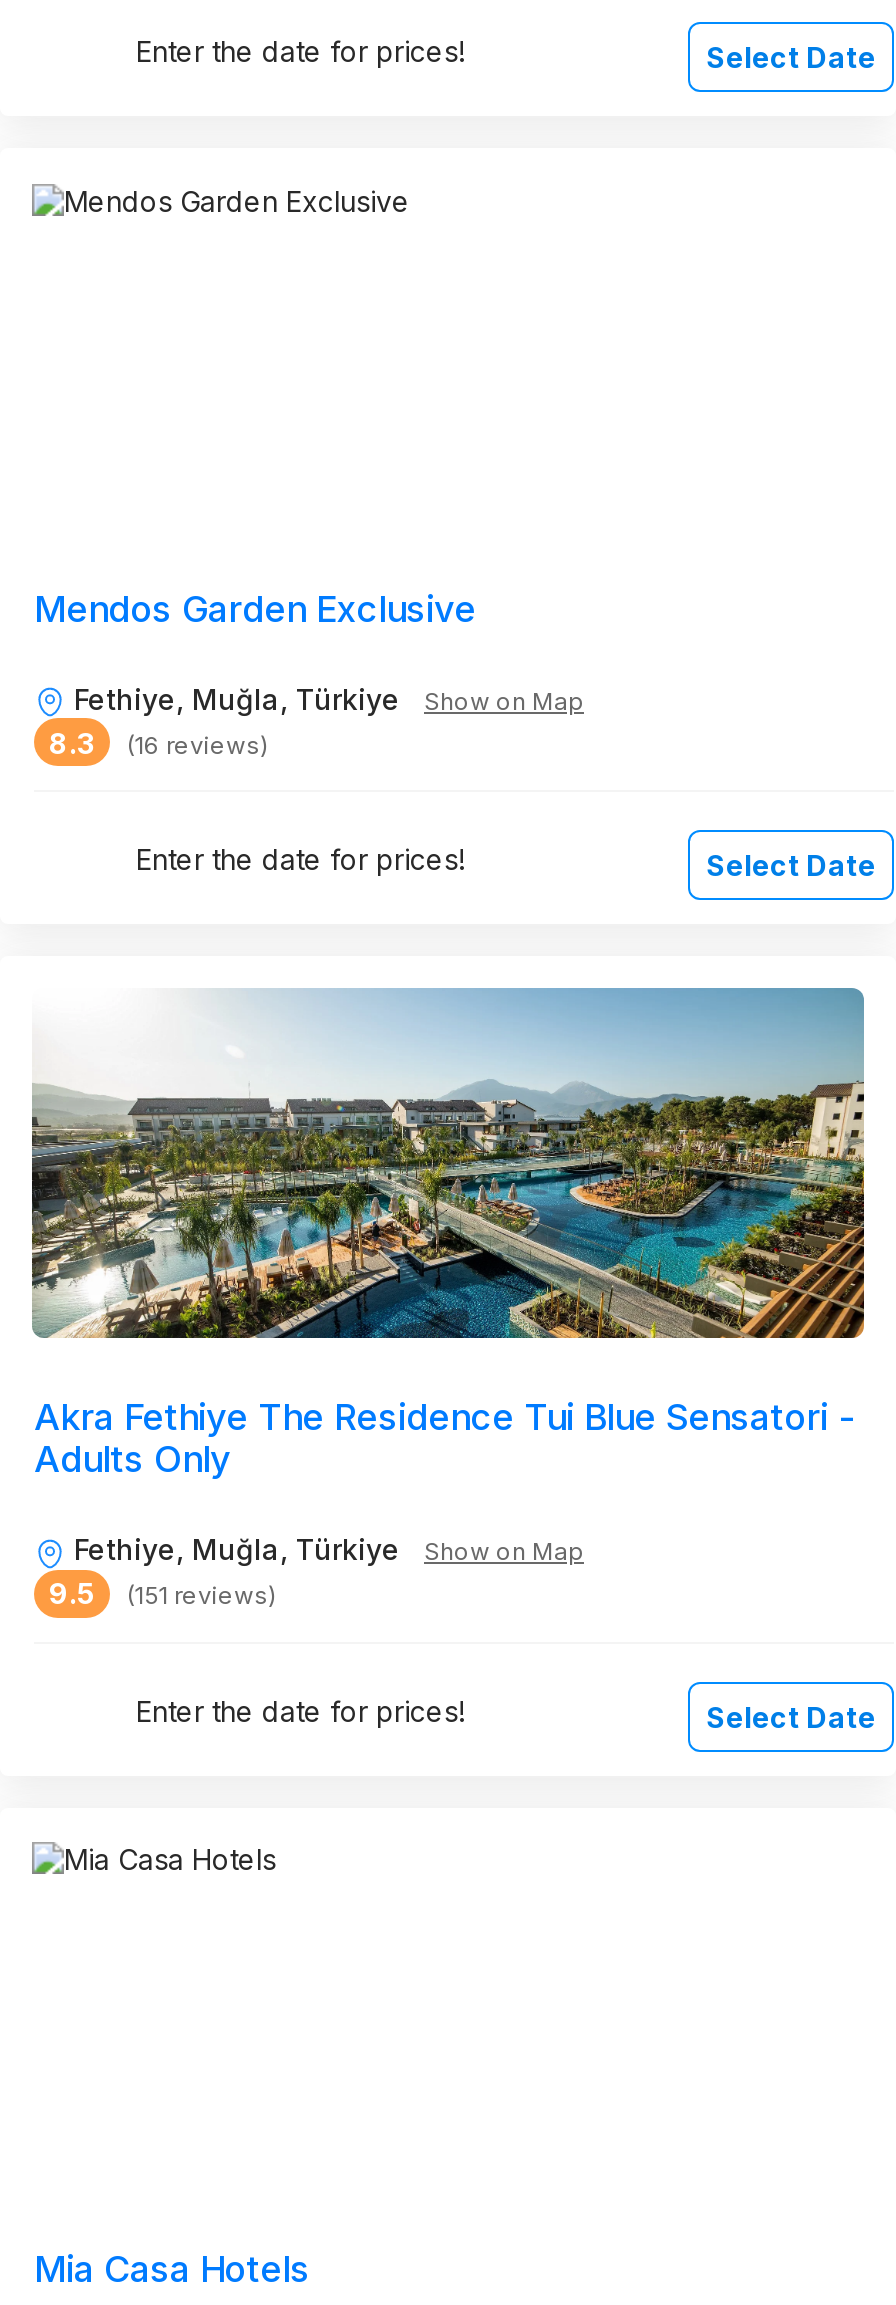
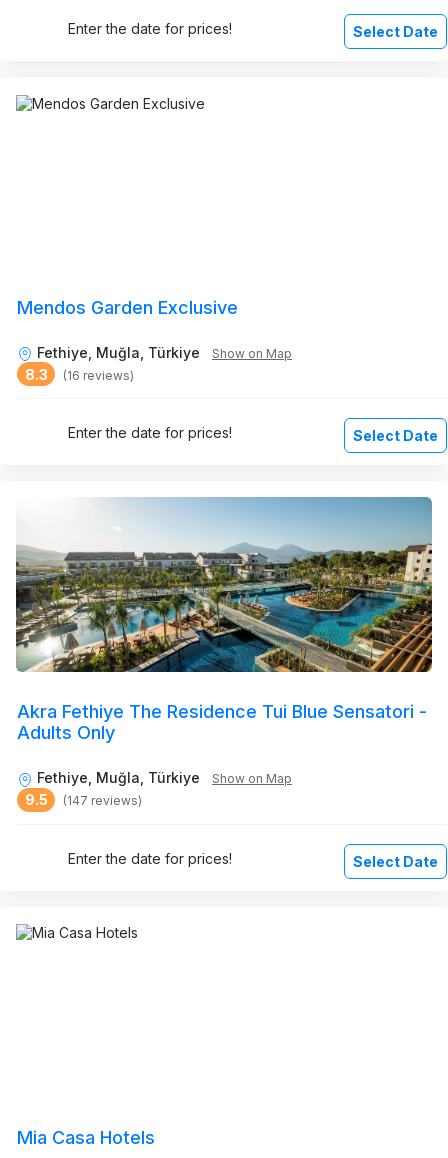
- 9.5 (151 reviews)
+ 9.5 (147 reviews)
